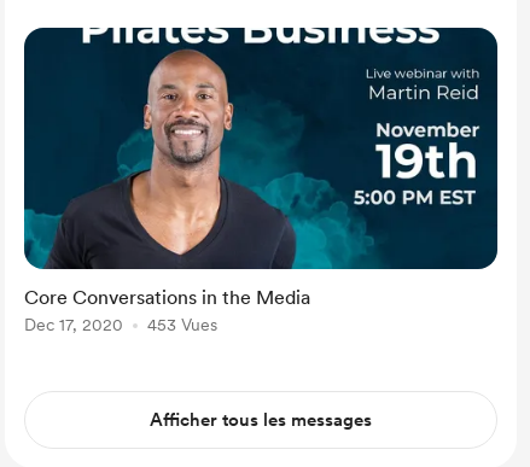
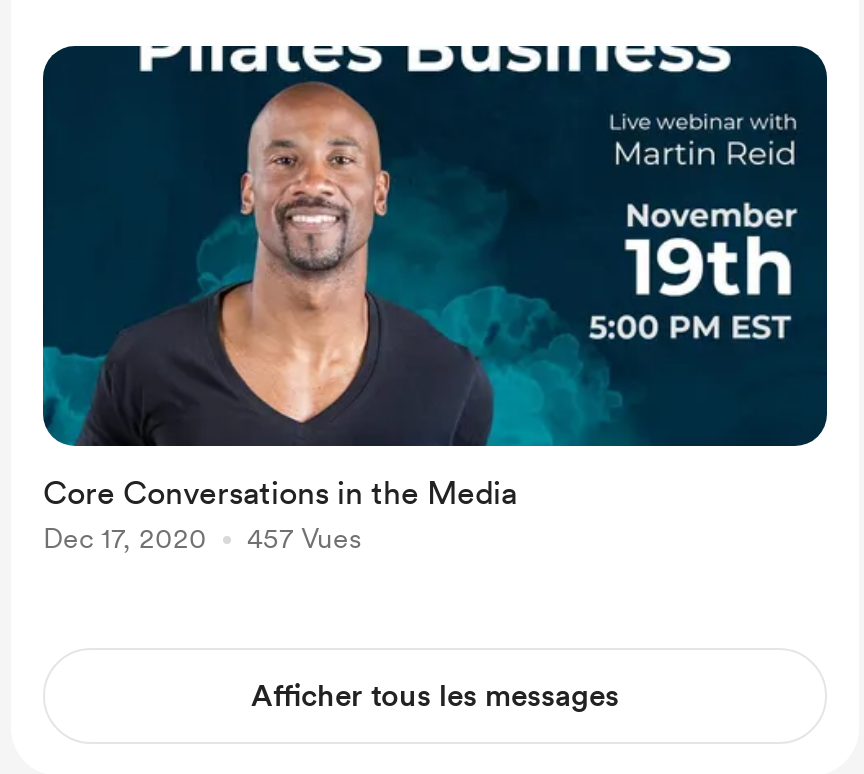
- Dec 17, 2020 453 Vues
+ Dec 17, 2020 457 Vues
